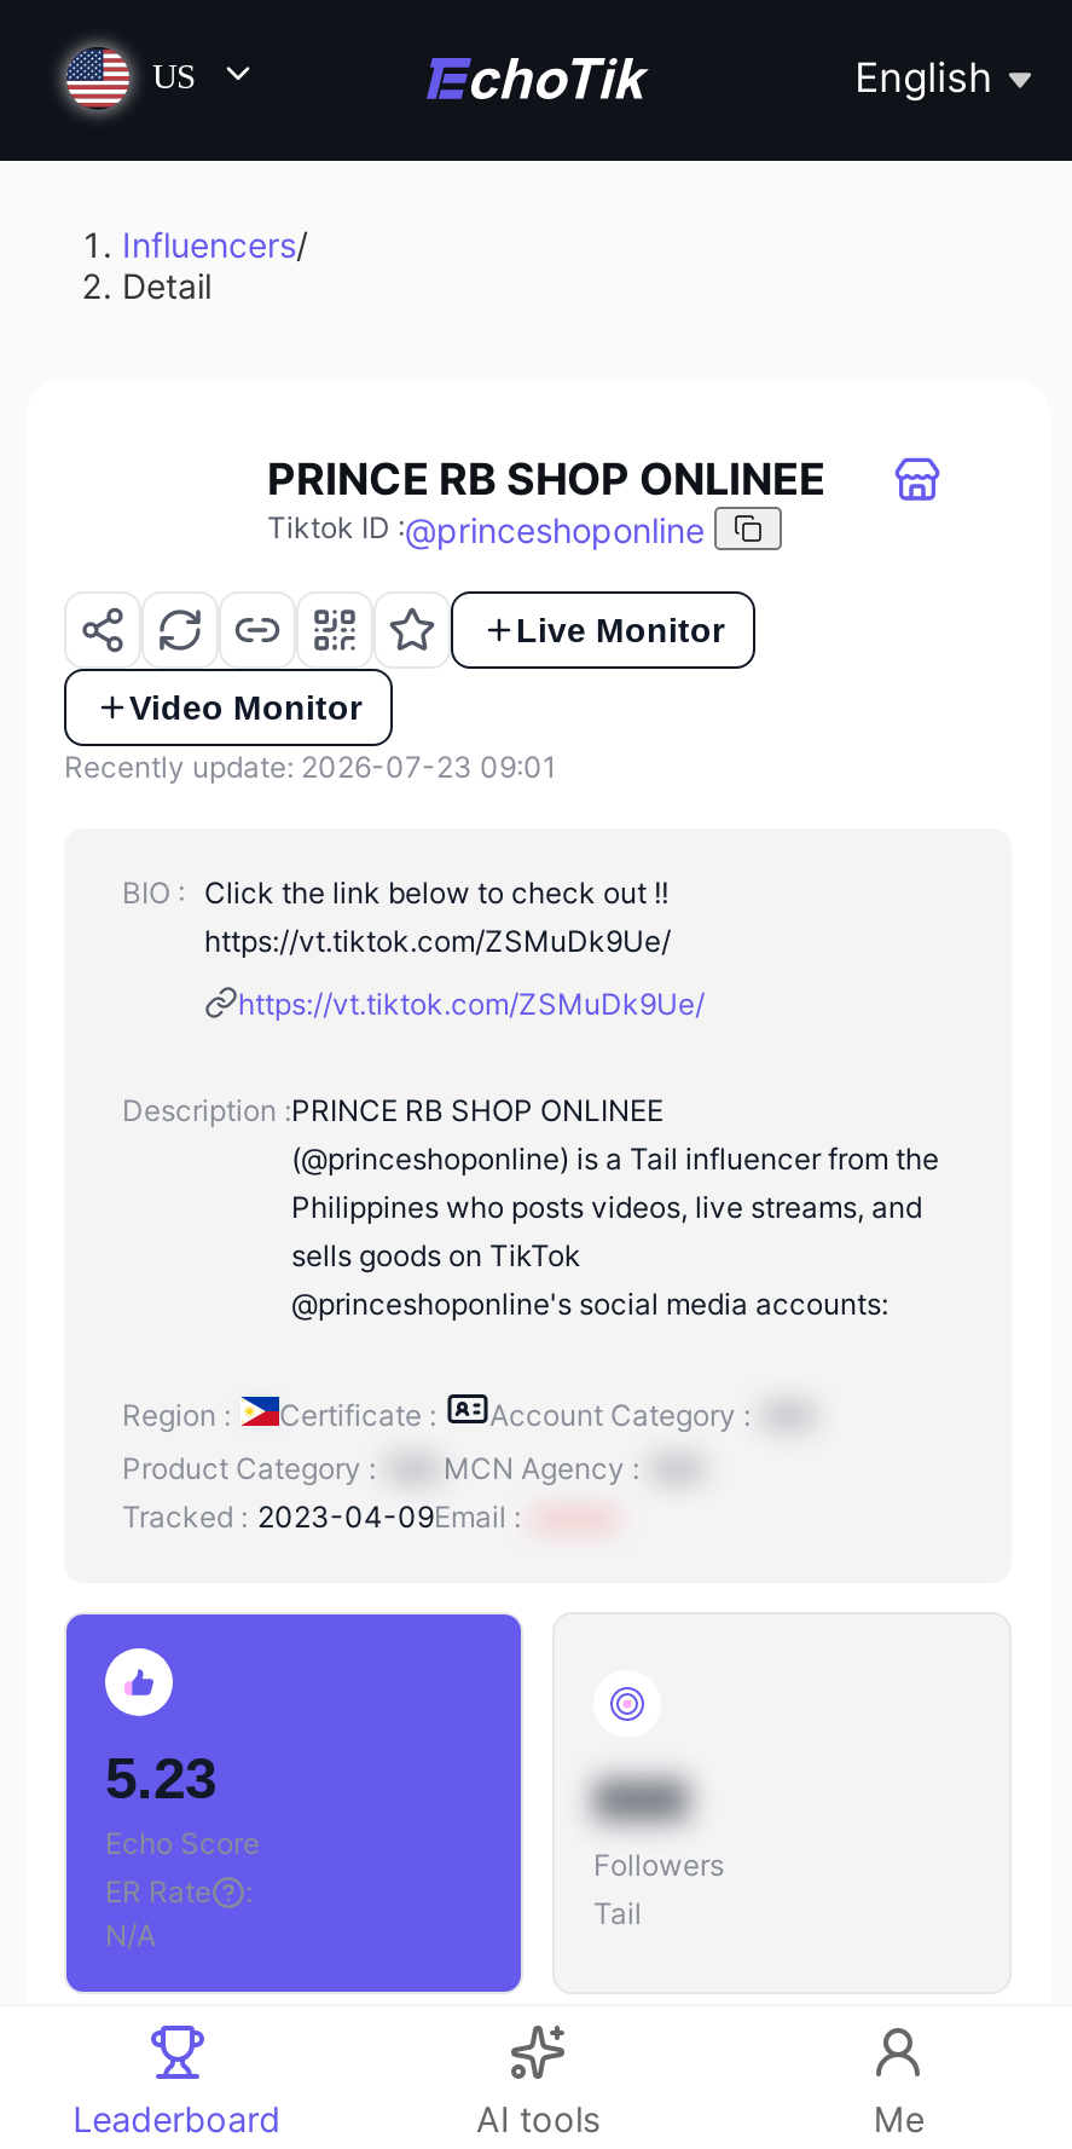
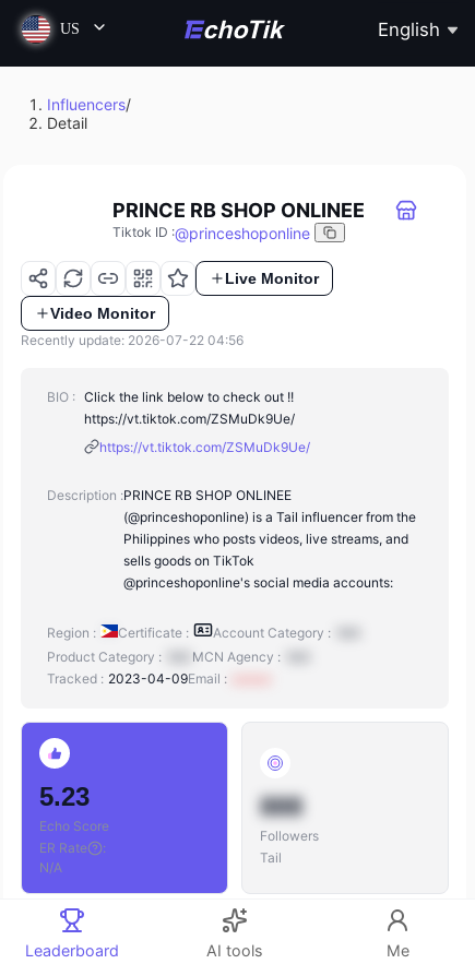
- Recently update: 2026-07-23 09:01
+ Recently update: 2026-07-22 04:56
